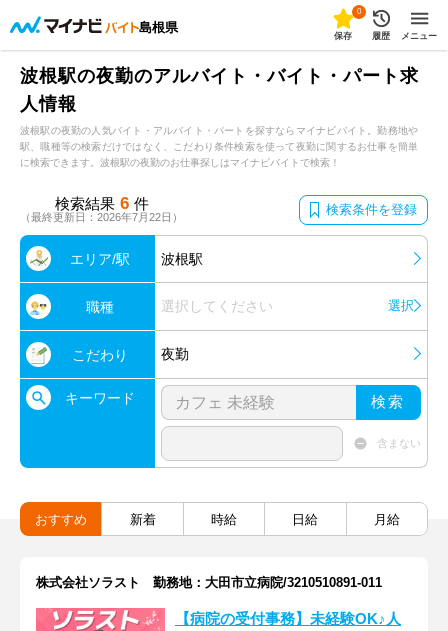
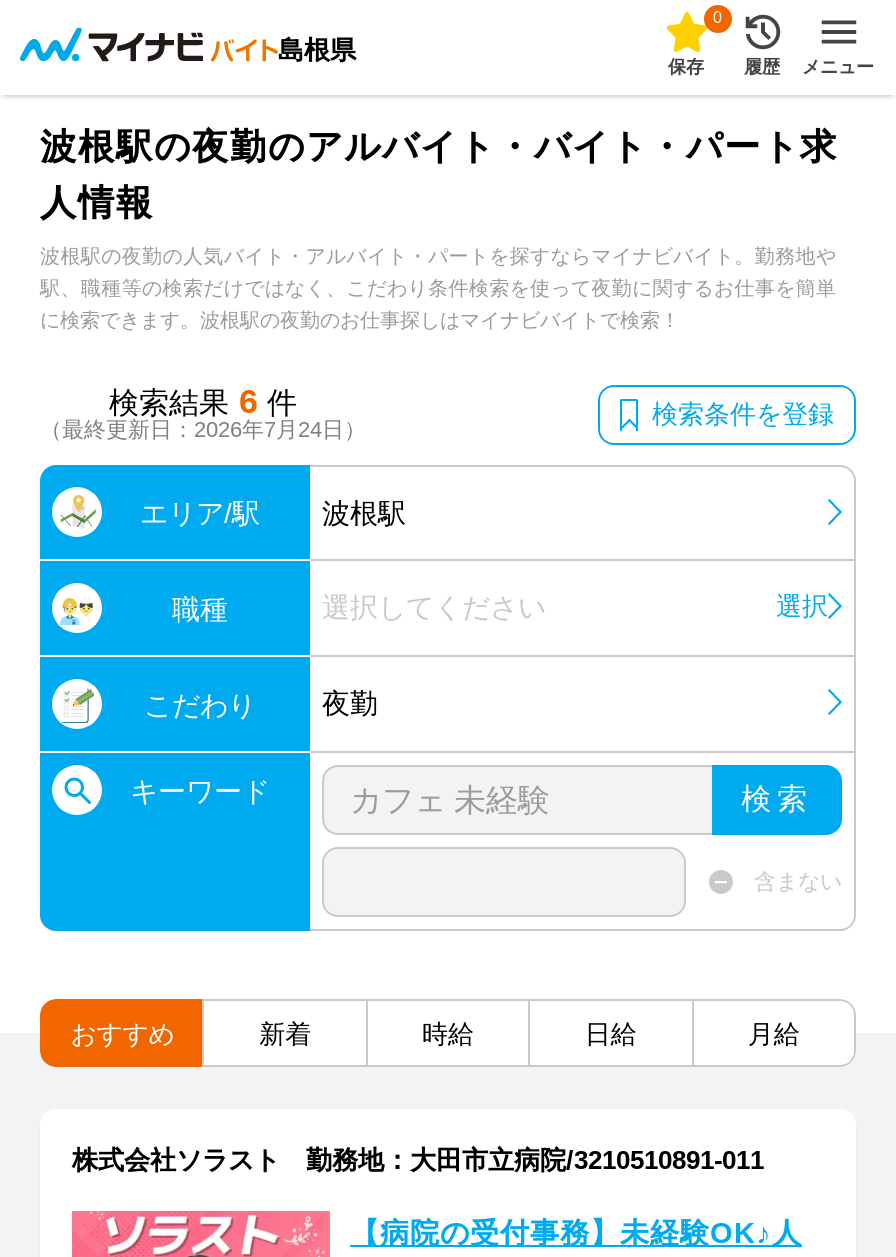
- （最終更新日：2026年7月22日）
+ （最終更新日：2026年7月24日）
